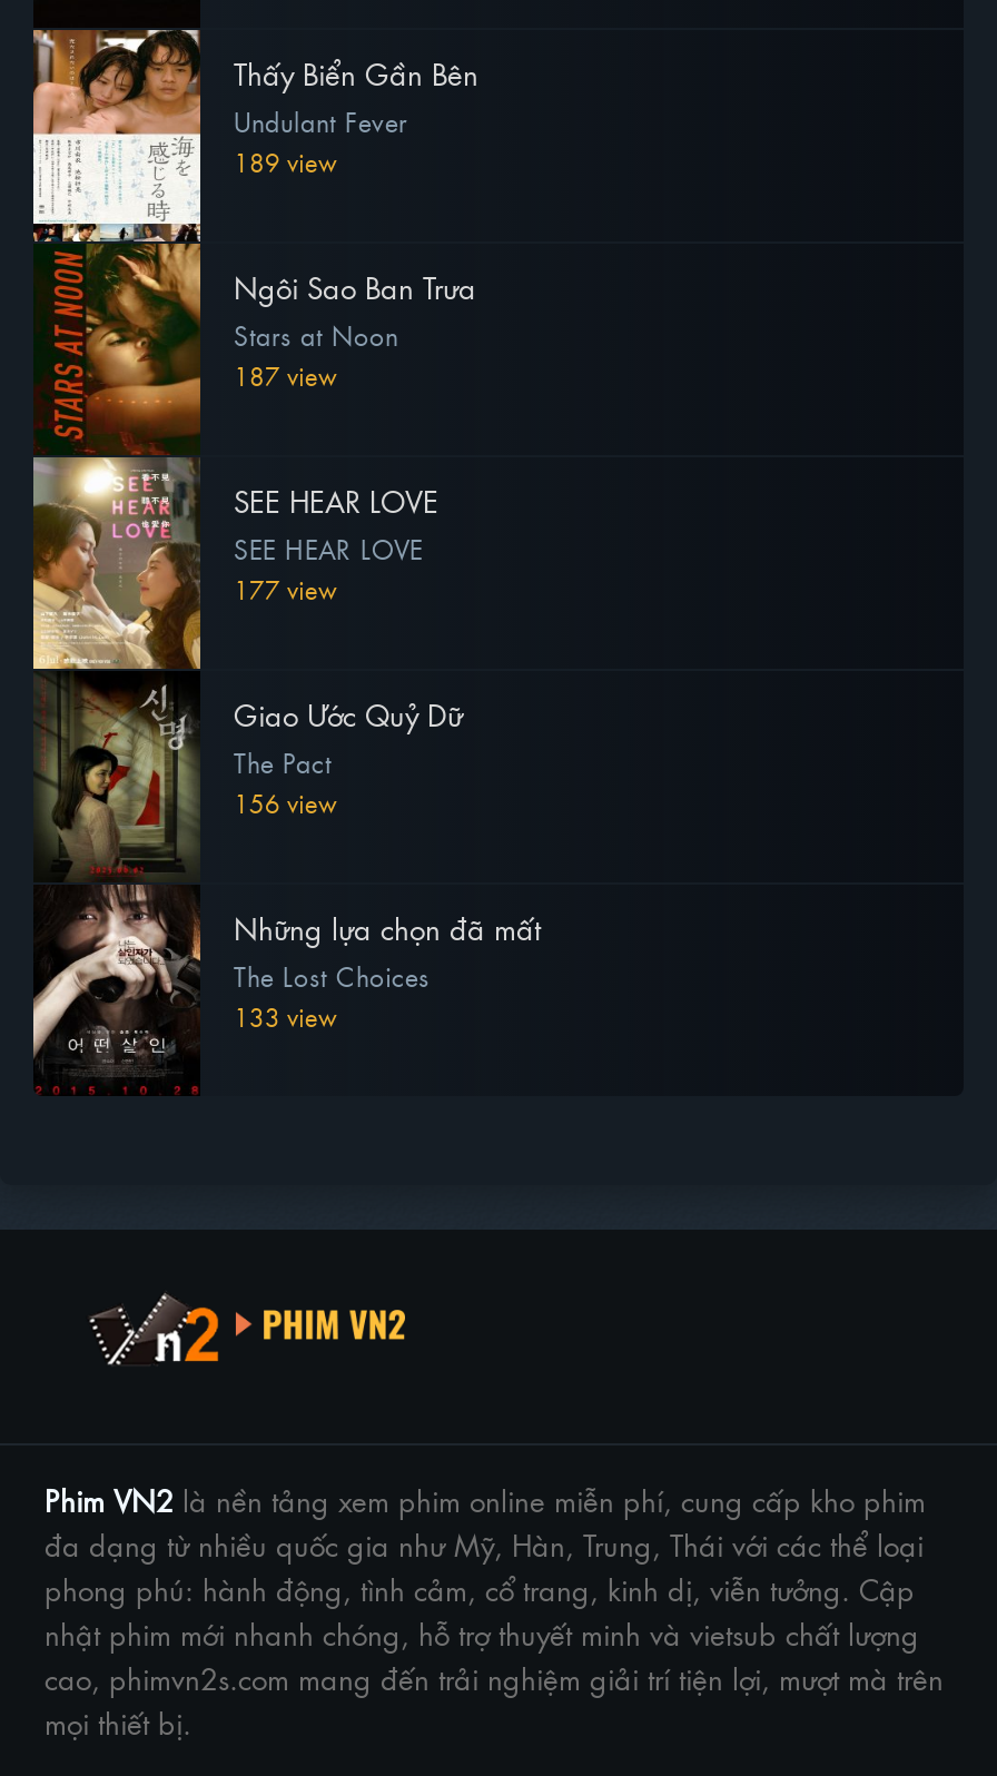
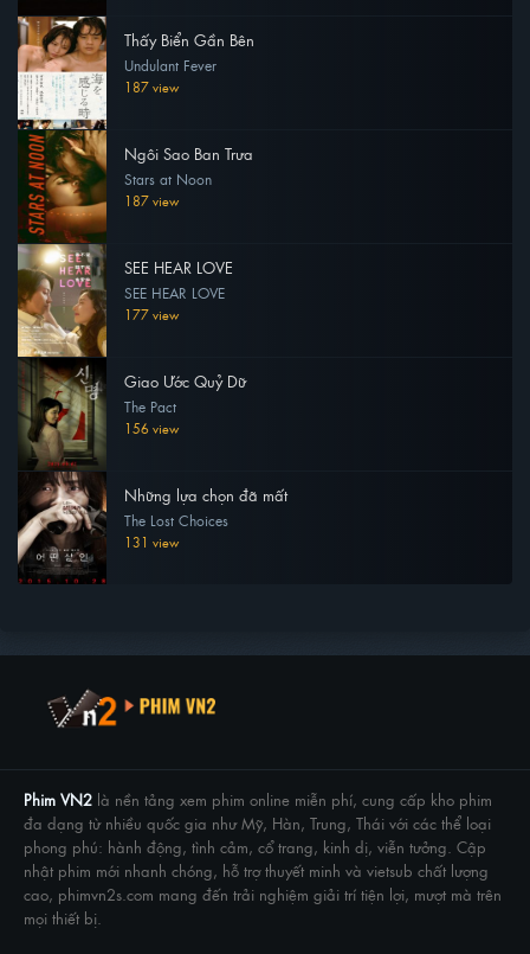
- 189 view
+ 187 view

- 133 view
+ 131 view
